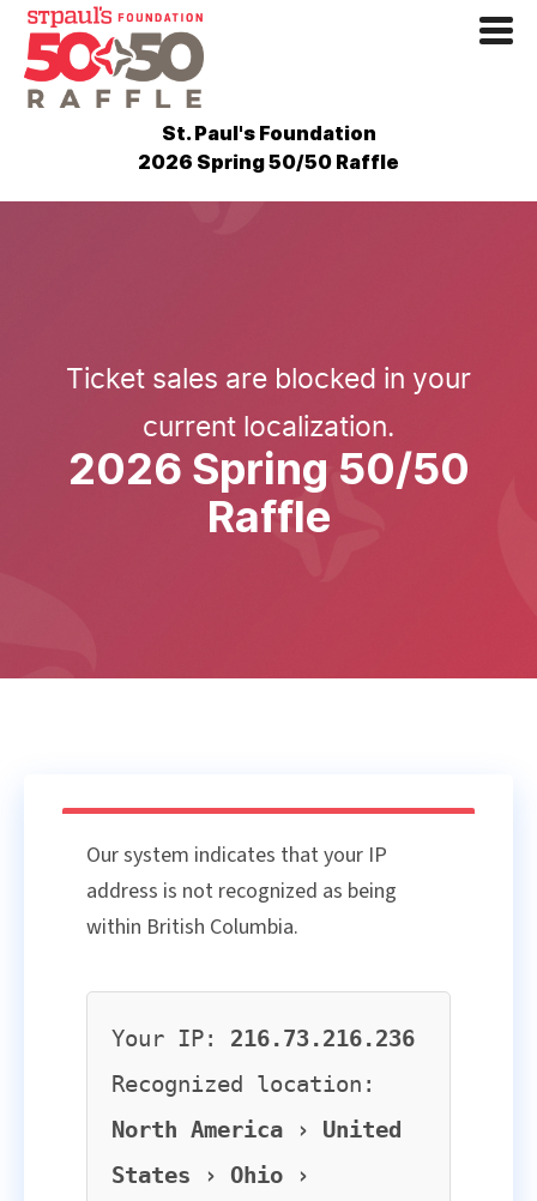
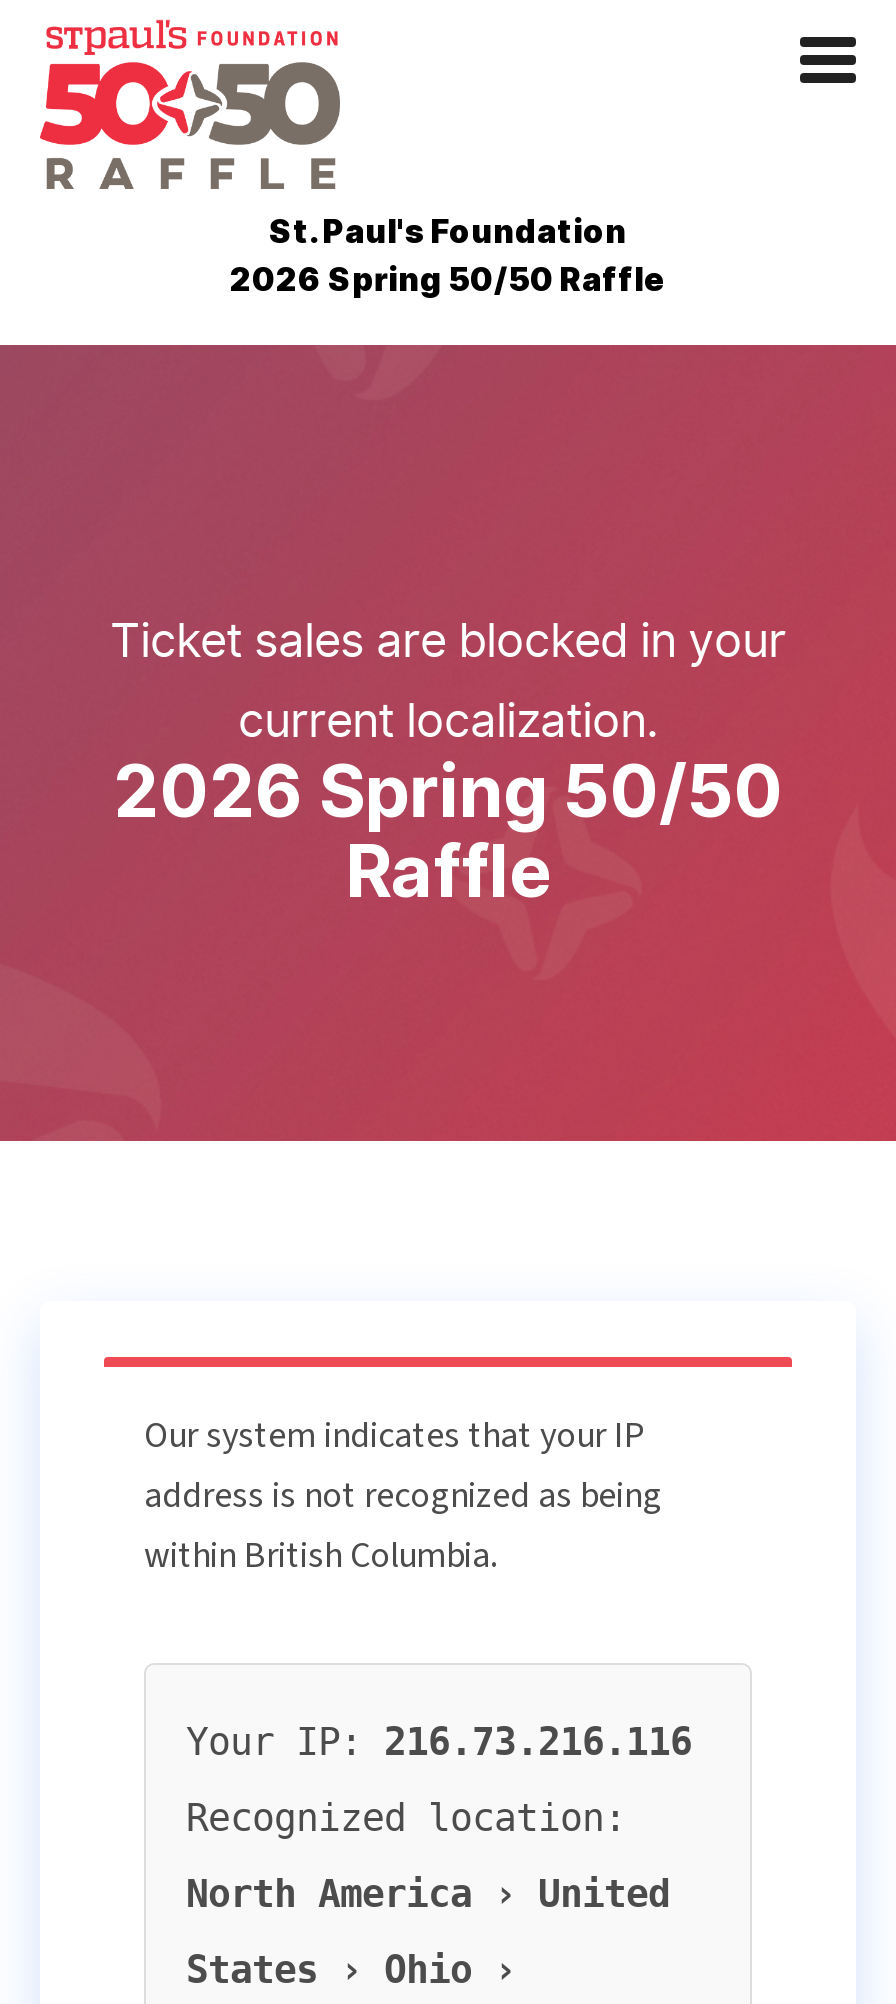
- Your IP: 216.73.216.236
+ Your IP: 216.73.216.116
